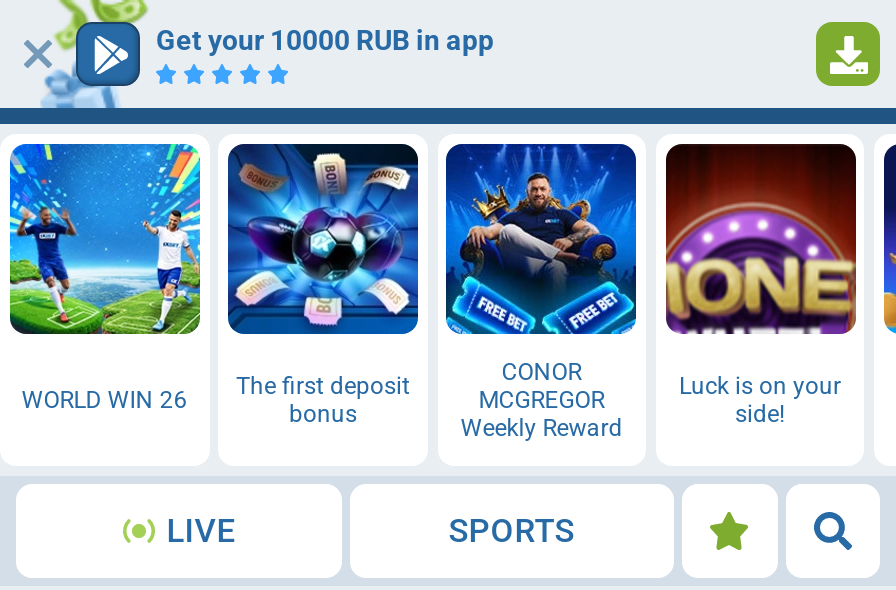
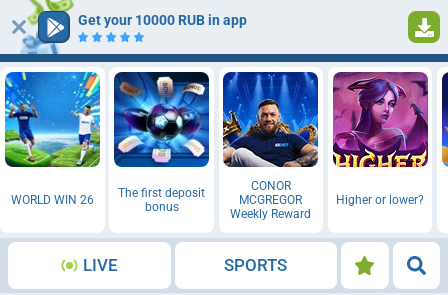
- [image]
+ [image]

- [image]
- Luck is on your
- side!
+ [image]
+ Higher or lower?
